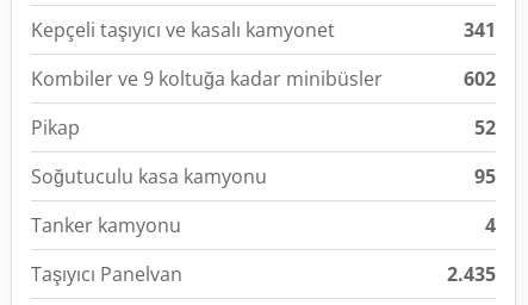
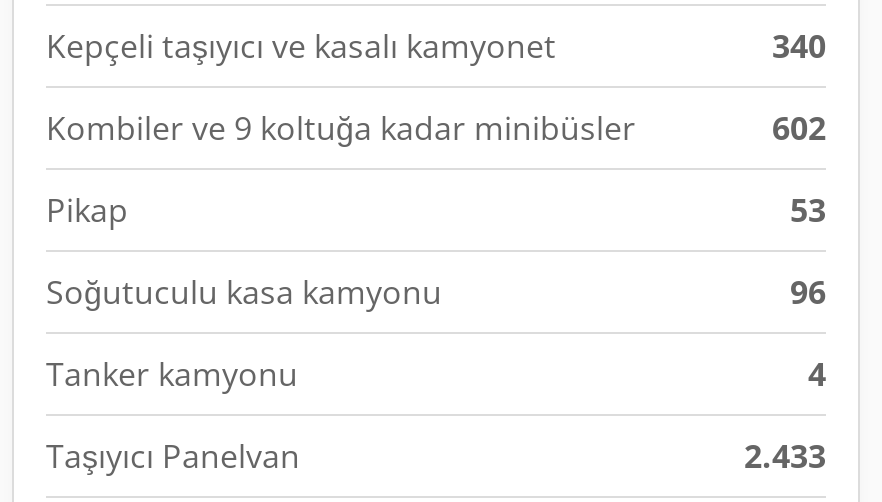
- 341
+ 340

- 52
+ 53

- 95
+ 96

- 2.435
+ 2.433
